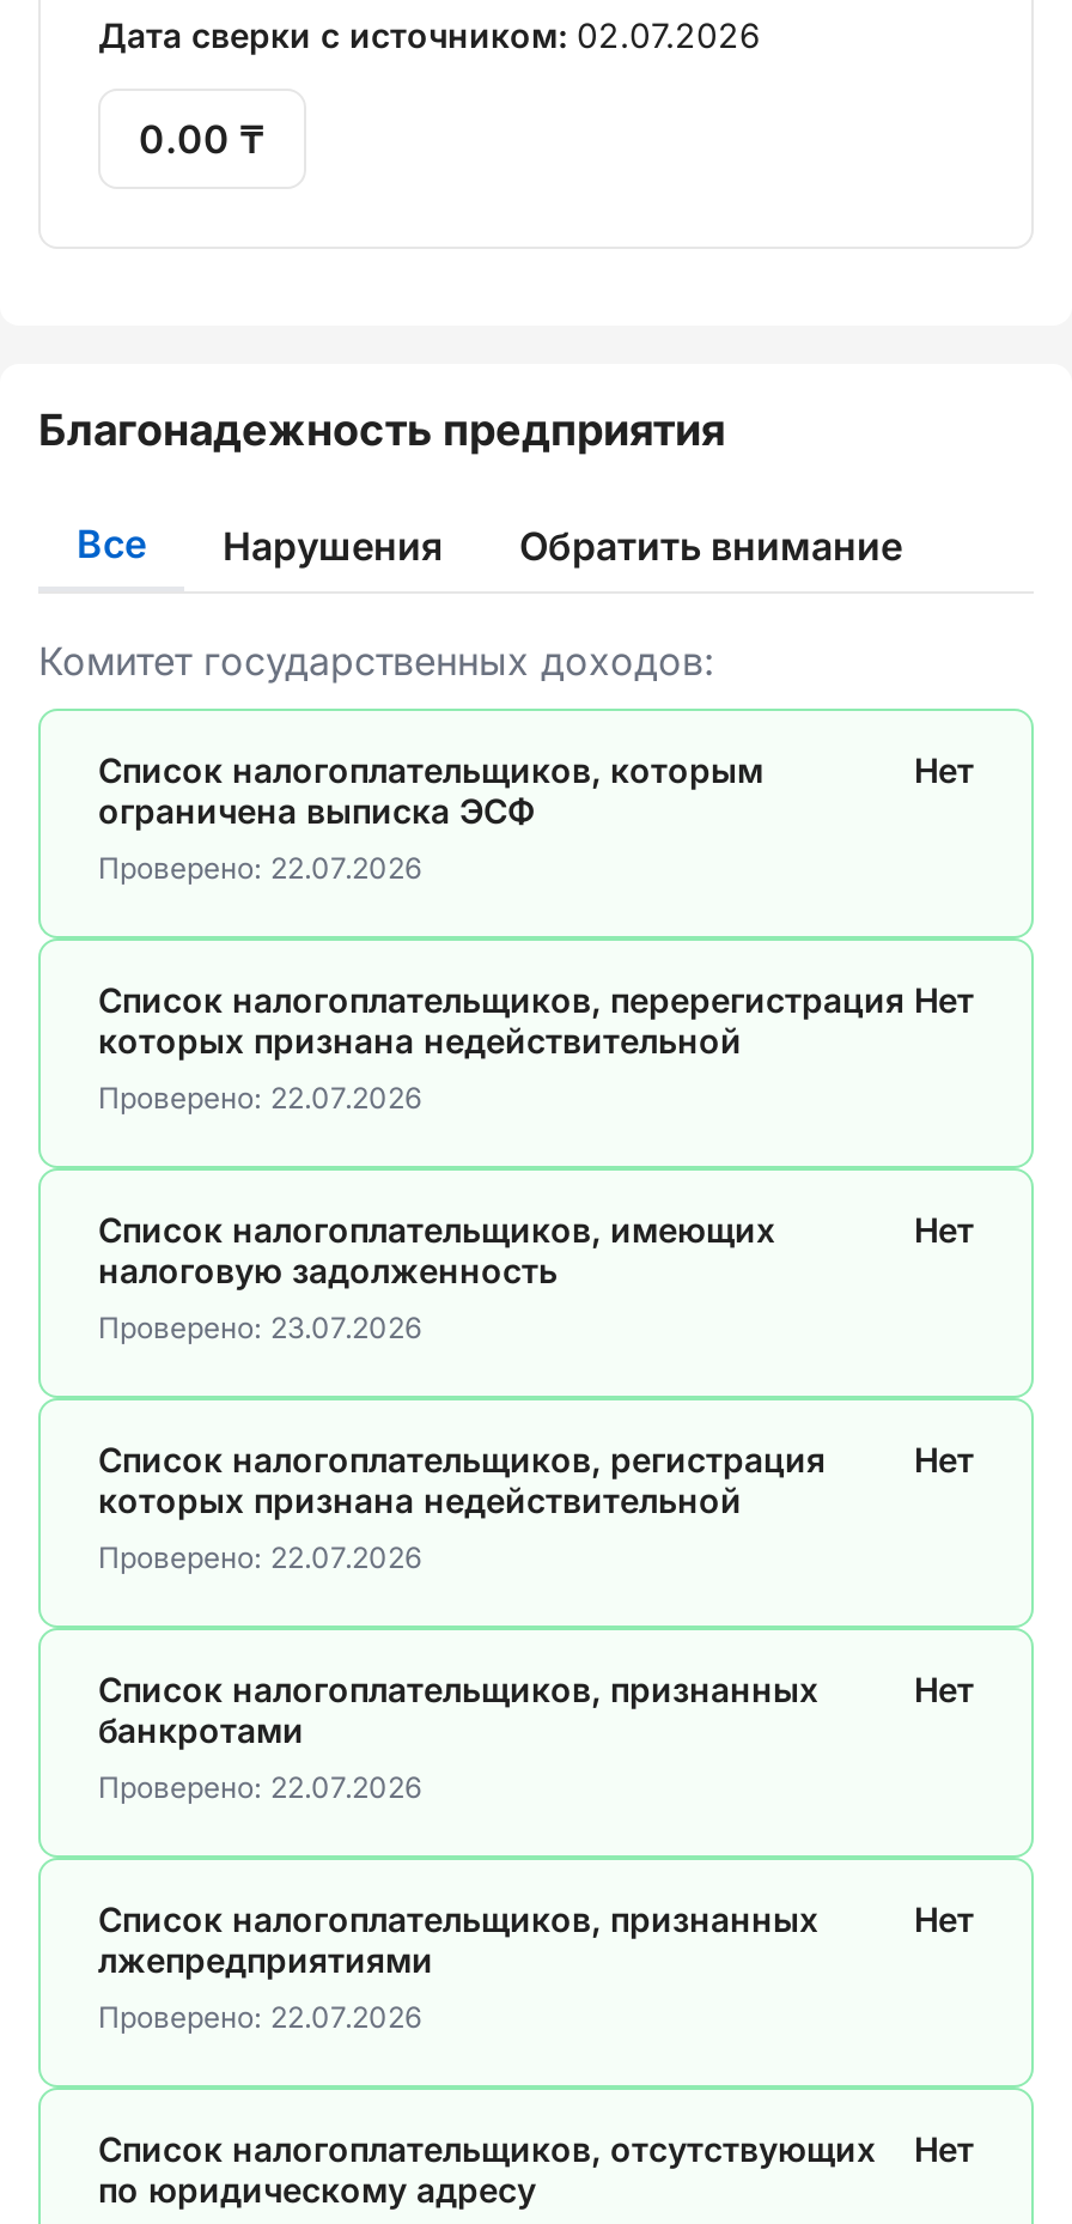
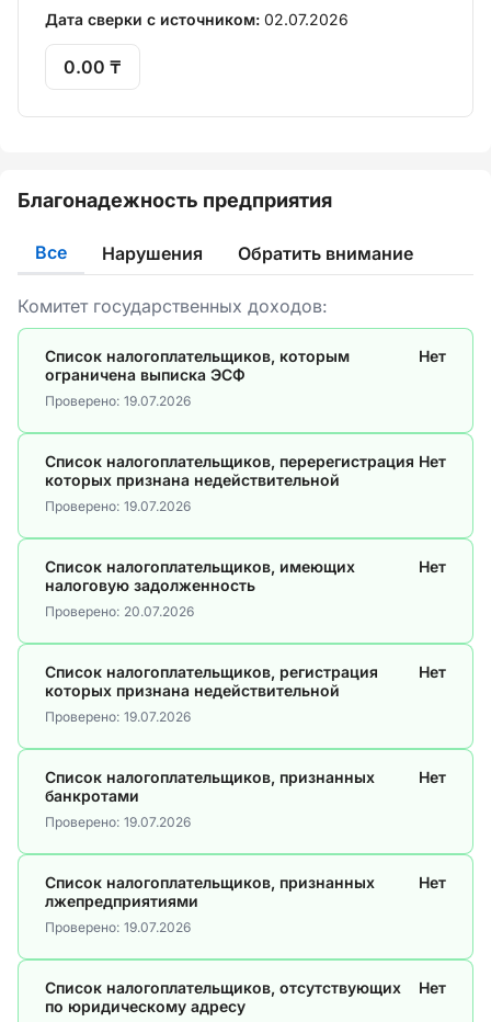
- Проверено: 22.07.2026
+ Проверено: 19.07.2026

- Проверено: 22.07.2026
+ Проверено: 19.07.2026

- Проверено: 23.07.2026
+ Проверено: 20.07.2026

- Проверено: 22.07.2026
+ Проверено: 19.07.2026

- Проверено: 22.07.2026
+ Проверено: 19.07.2026

- Проверено: 22.07.2026
+ Проверено: 19.07.2026
